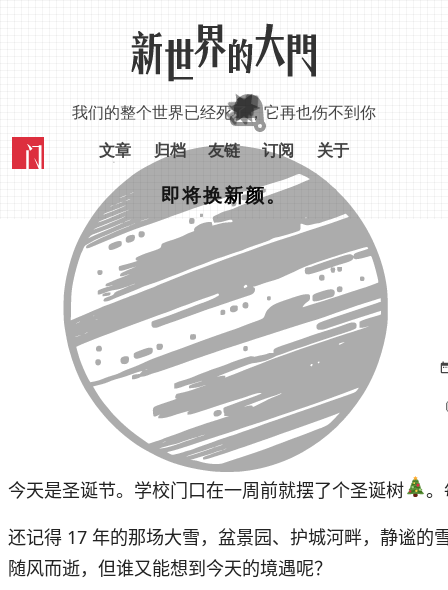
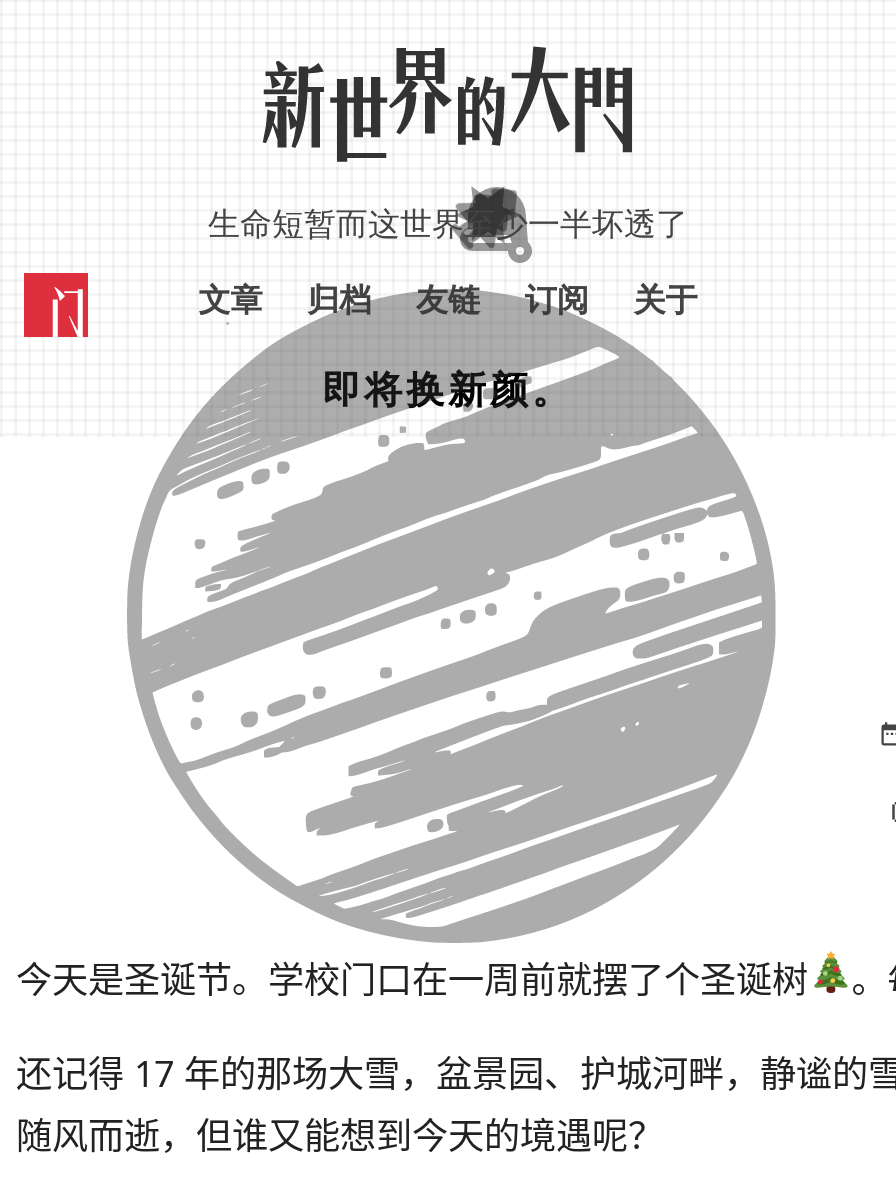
- 我们的整个世界已经死了，它再也伤不到你
+ 生命短暂而这世界至少一半坏透了
